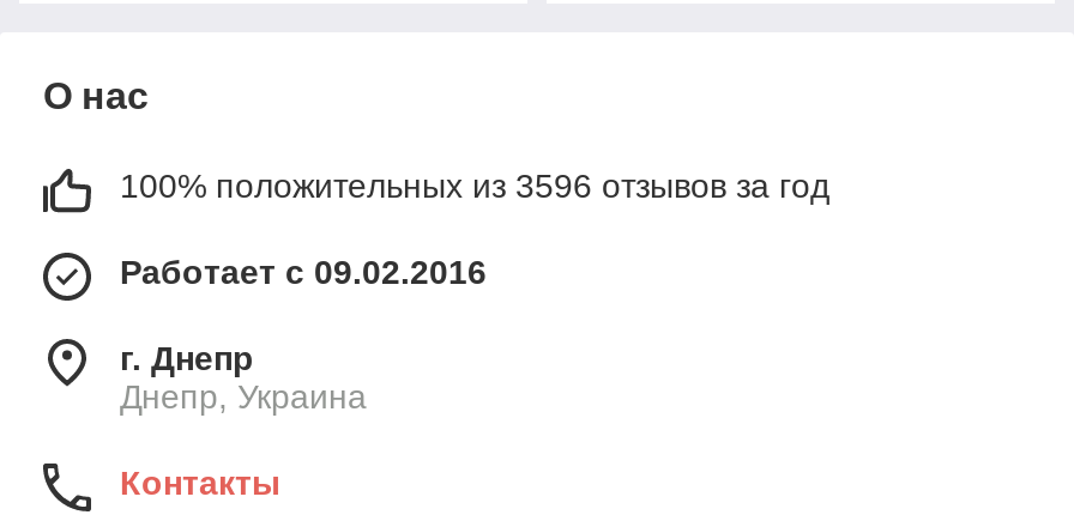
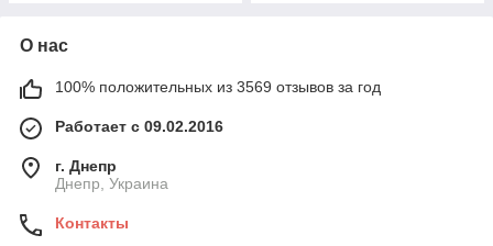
- 100% положительных из 3596 отзывов за год
+ 100% положительных из 3569 отзывов за год
